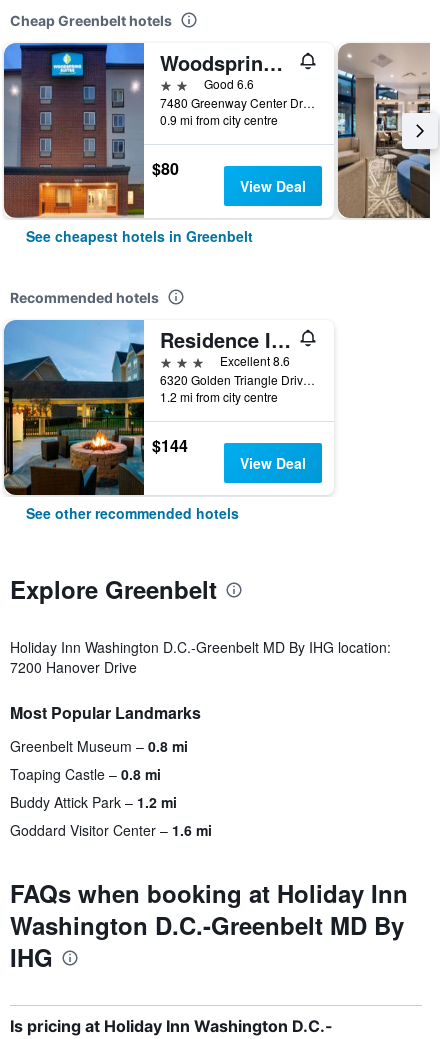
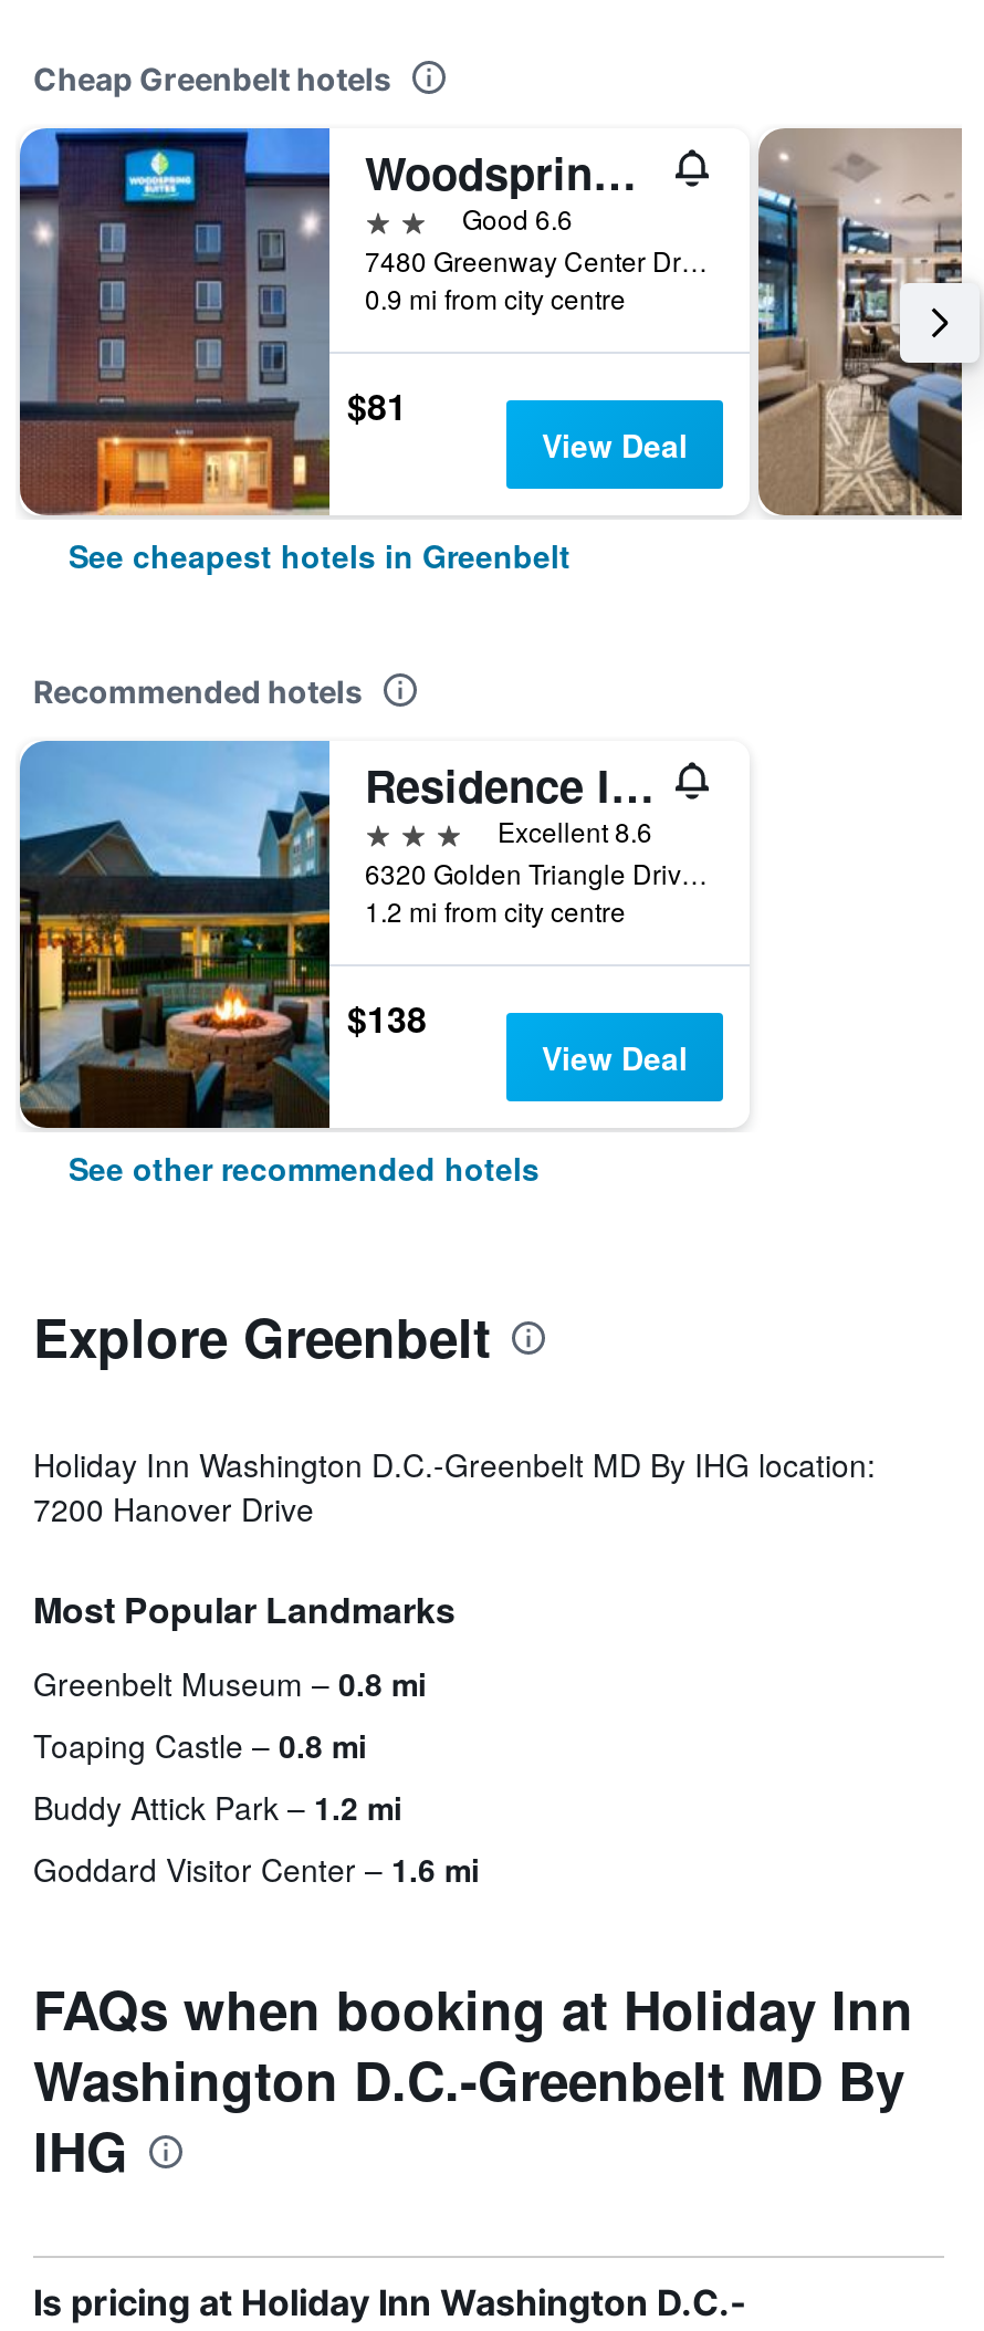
- $80
+ $81

- $144
+ $138
